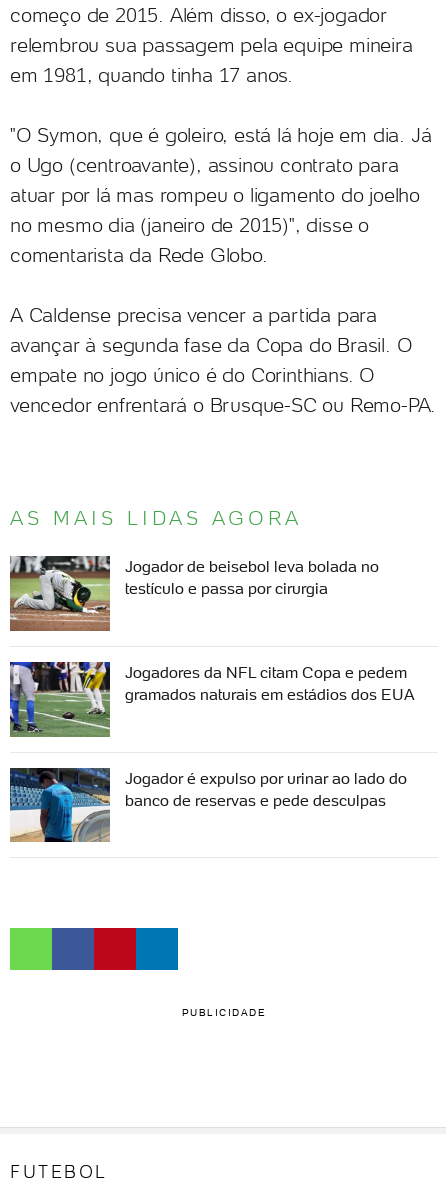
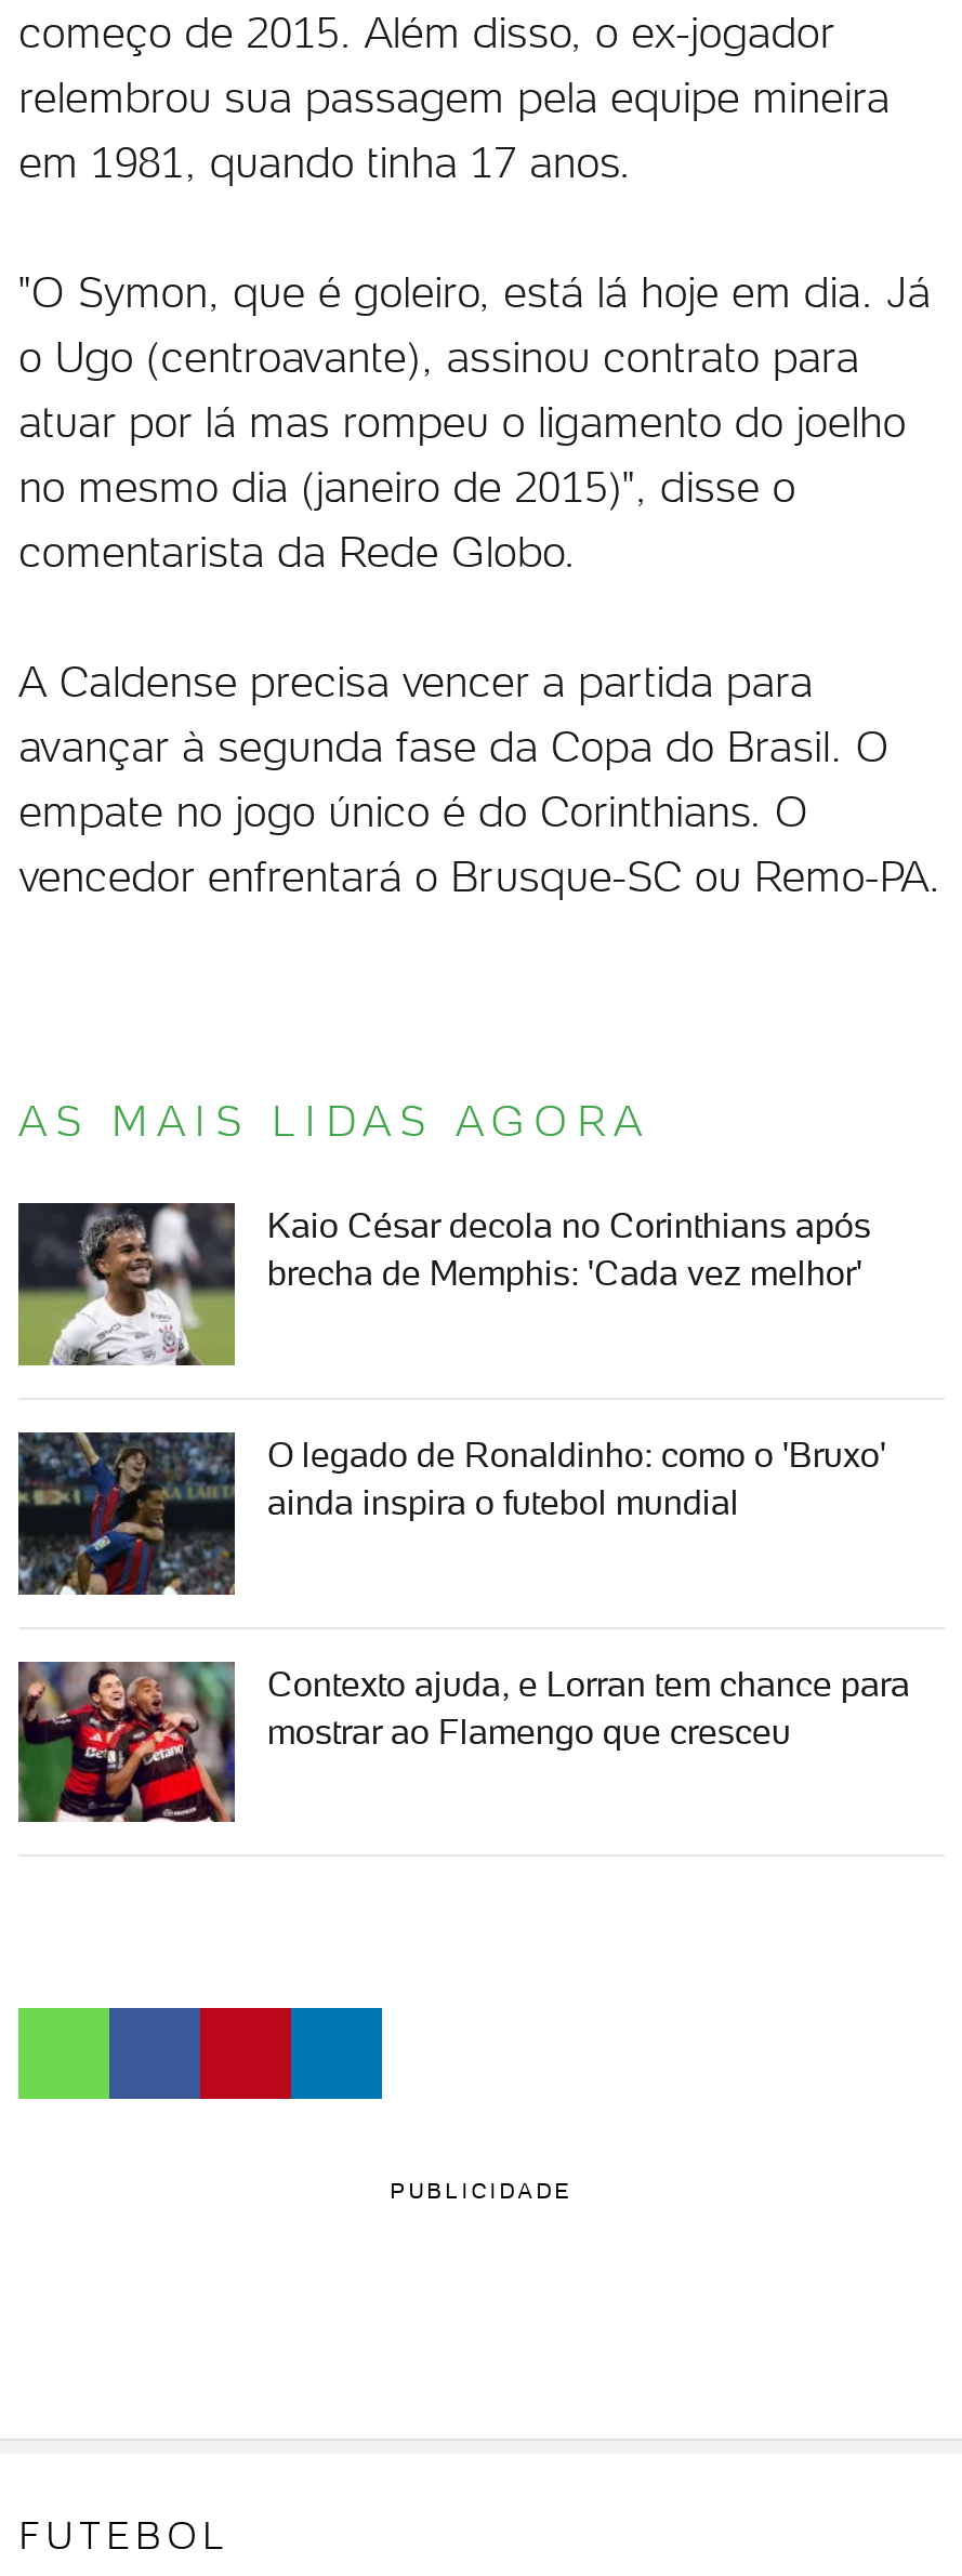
- [image]
- Jogador de beisebol leva bolada no
- testículo e passa por cirurgia
+ [image]
+ Kaio César decola no Corinthians após
+ brecha de Memphis: 'Cada vez melhor'

- [image]
- Jogadores da NFL citam Copa e pedem
- gramados naturais em estádios dos EUA
+ [image]
+ O legado de Ronaldinho: como o 'Bruxo'
+ ainda inspira o futebol mundial

- [image]
- Jogador é expulso por urinar ao lado do
- banco de reservas e pede desculpas
+ [image]
+ Contexto ajuda, e Lorran tem chance para
+ mostrar ao Flamengo que cresceu
